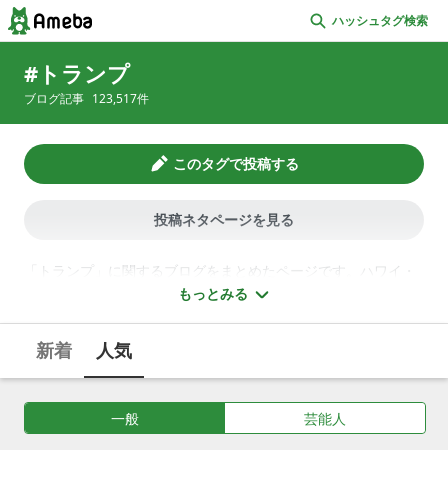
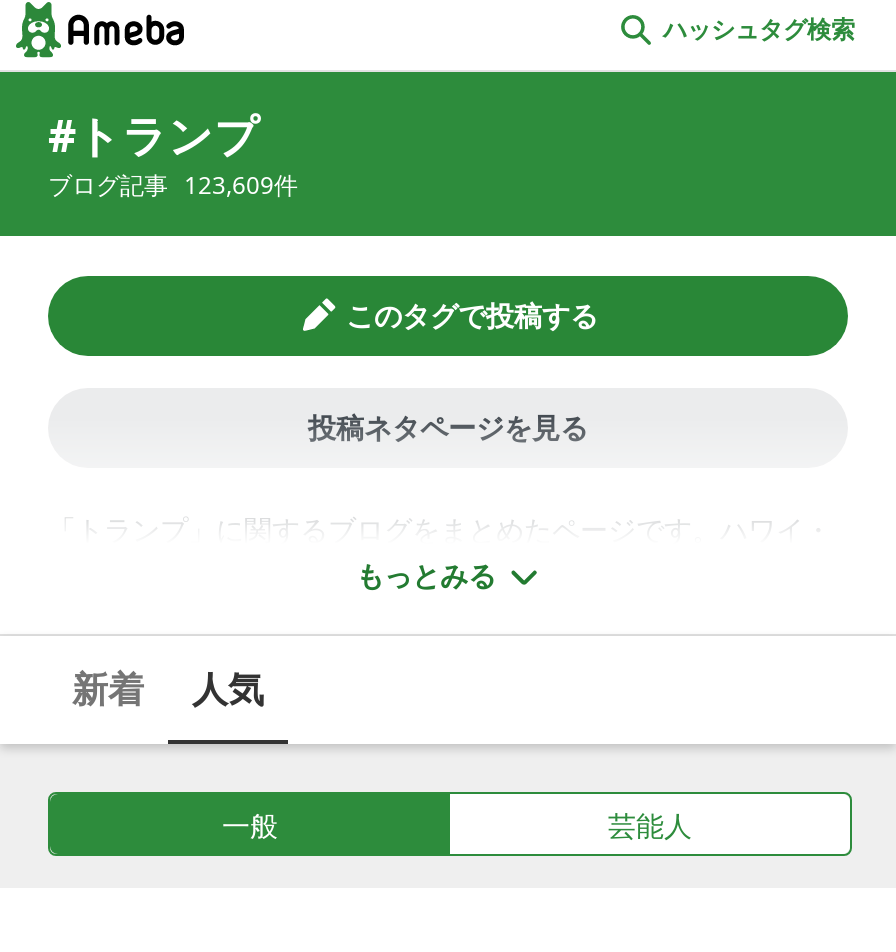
- ブログ記事 123,517件
+ ブログ記事 123,609件
